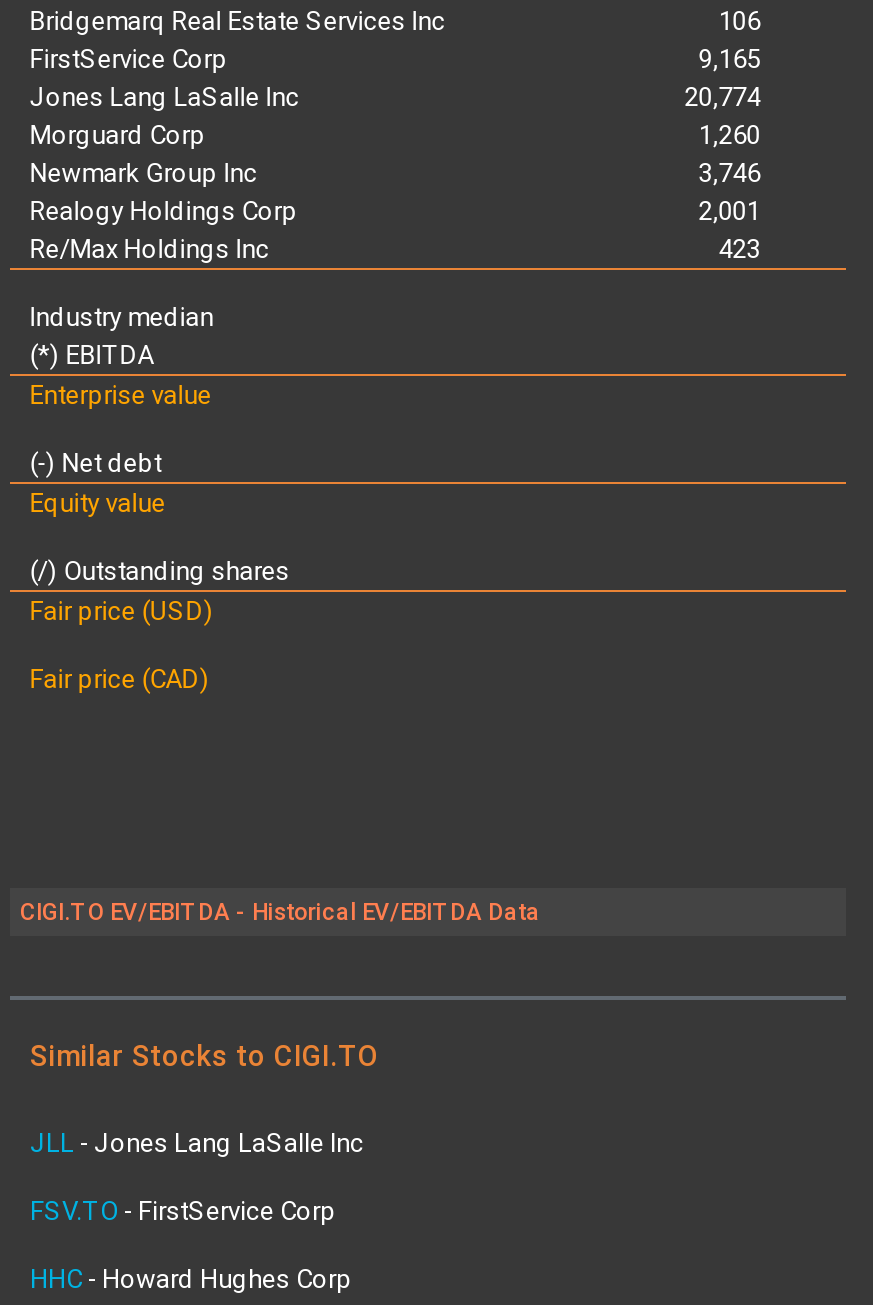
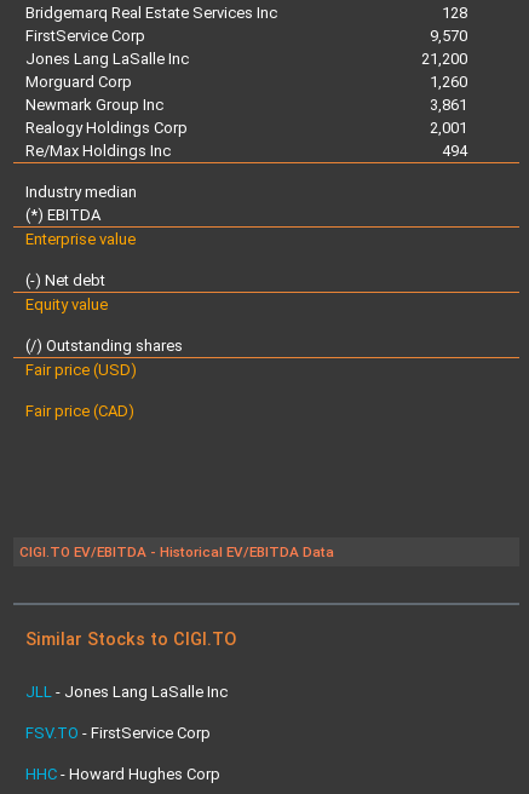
- 106
+ 128

- 9,165
+ 9,570

- 20,774
+ 21,200

- 3,746
+ 3,861

- 423
+ 494
